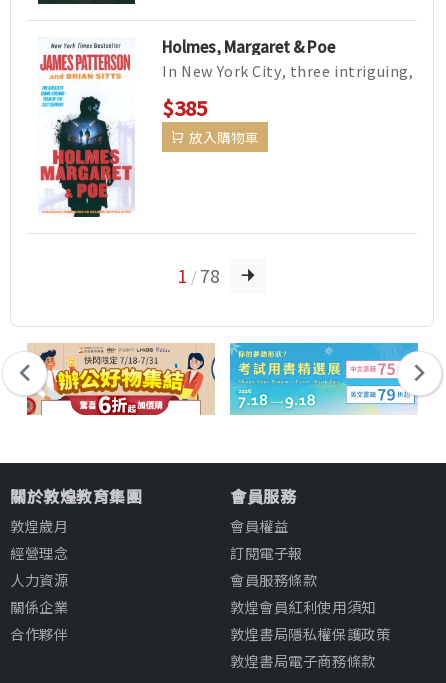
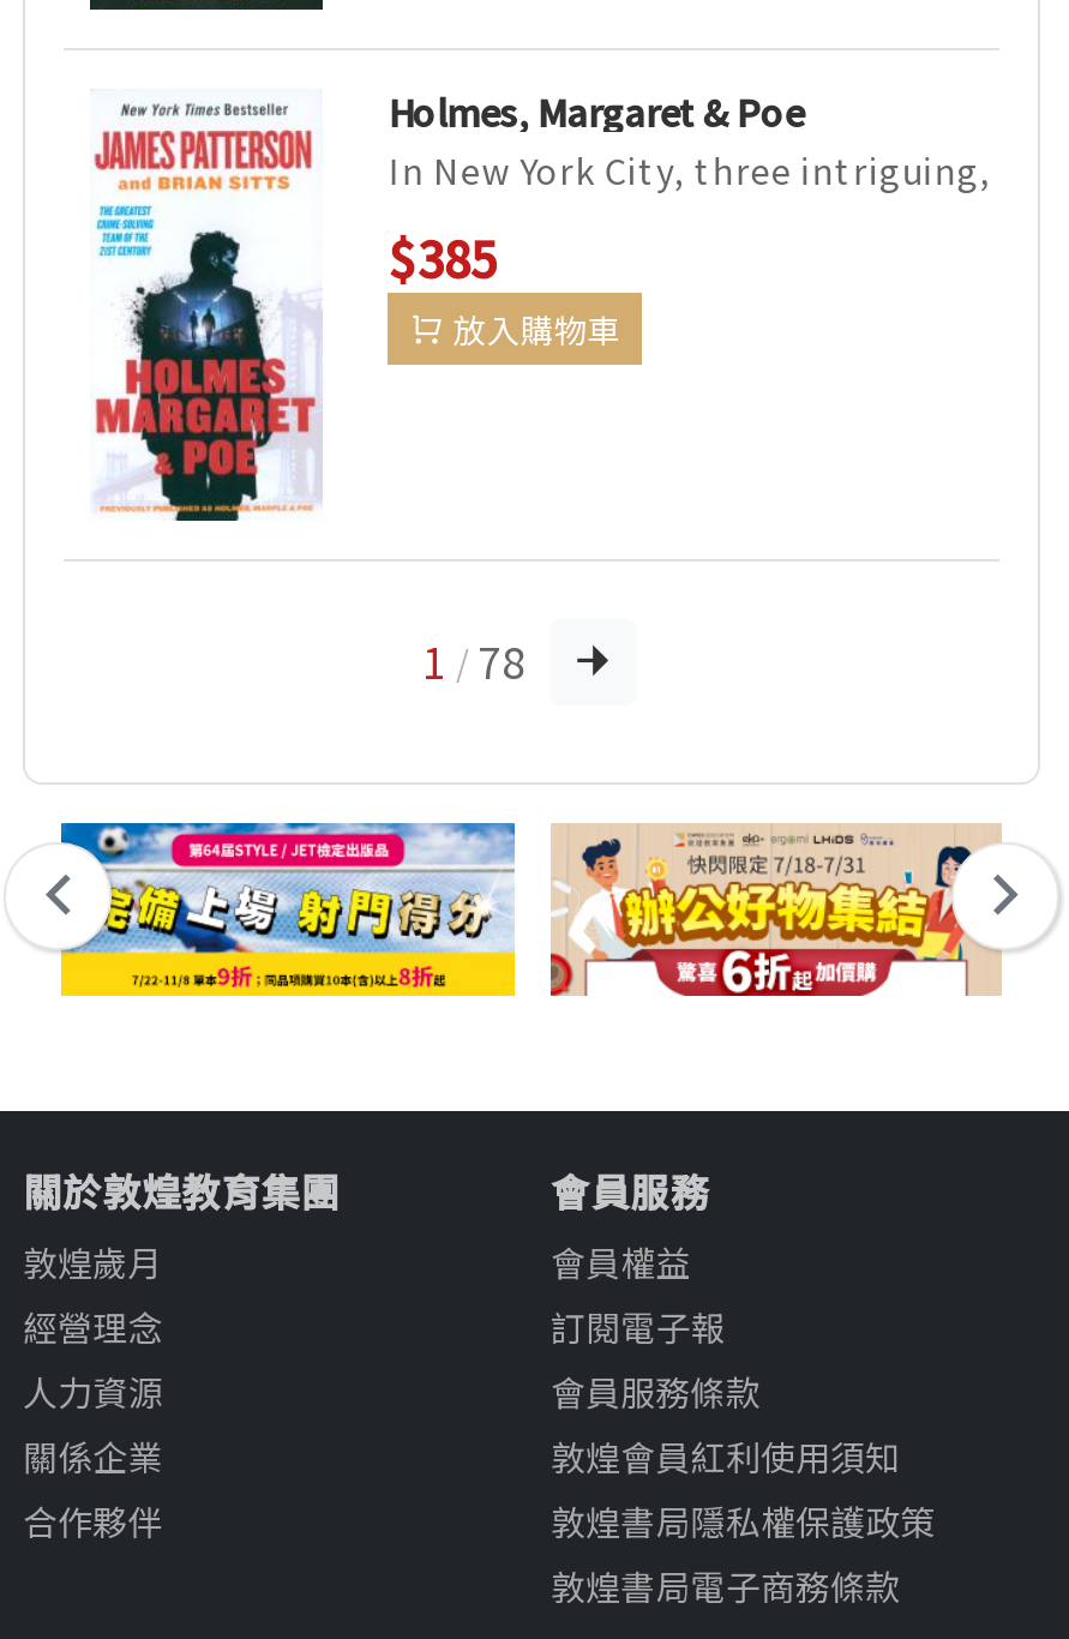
- [image]
+ [image]

- [image]
+ [image]
